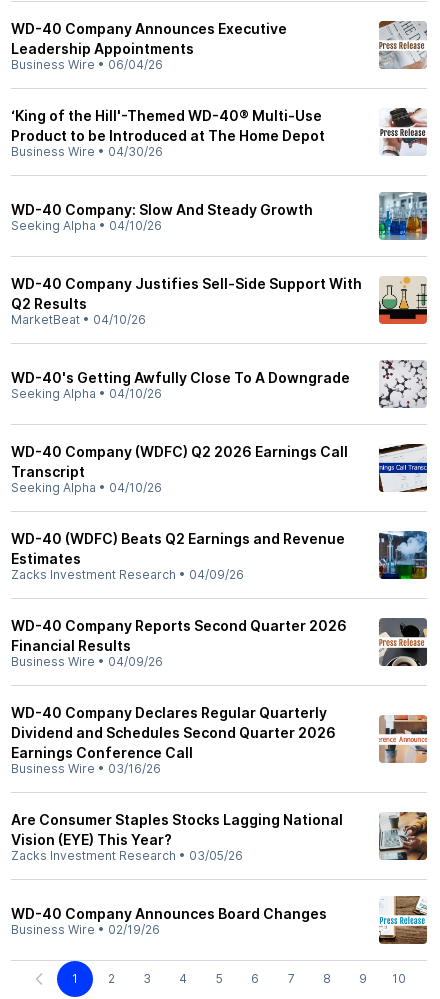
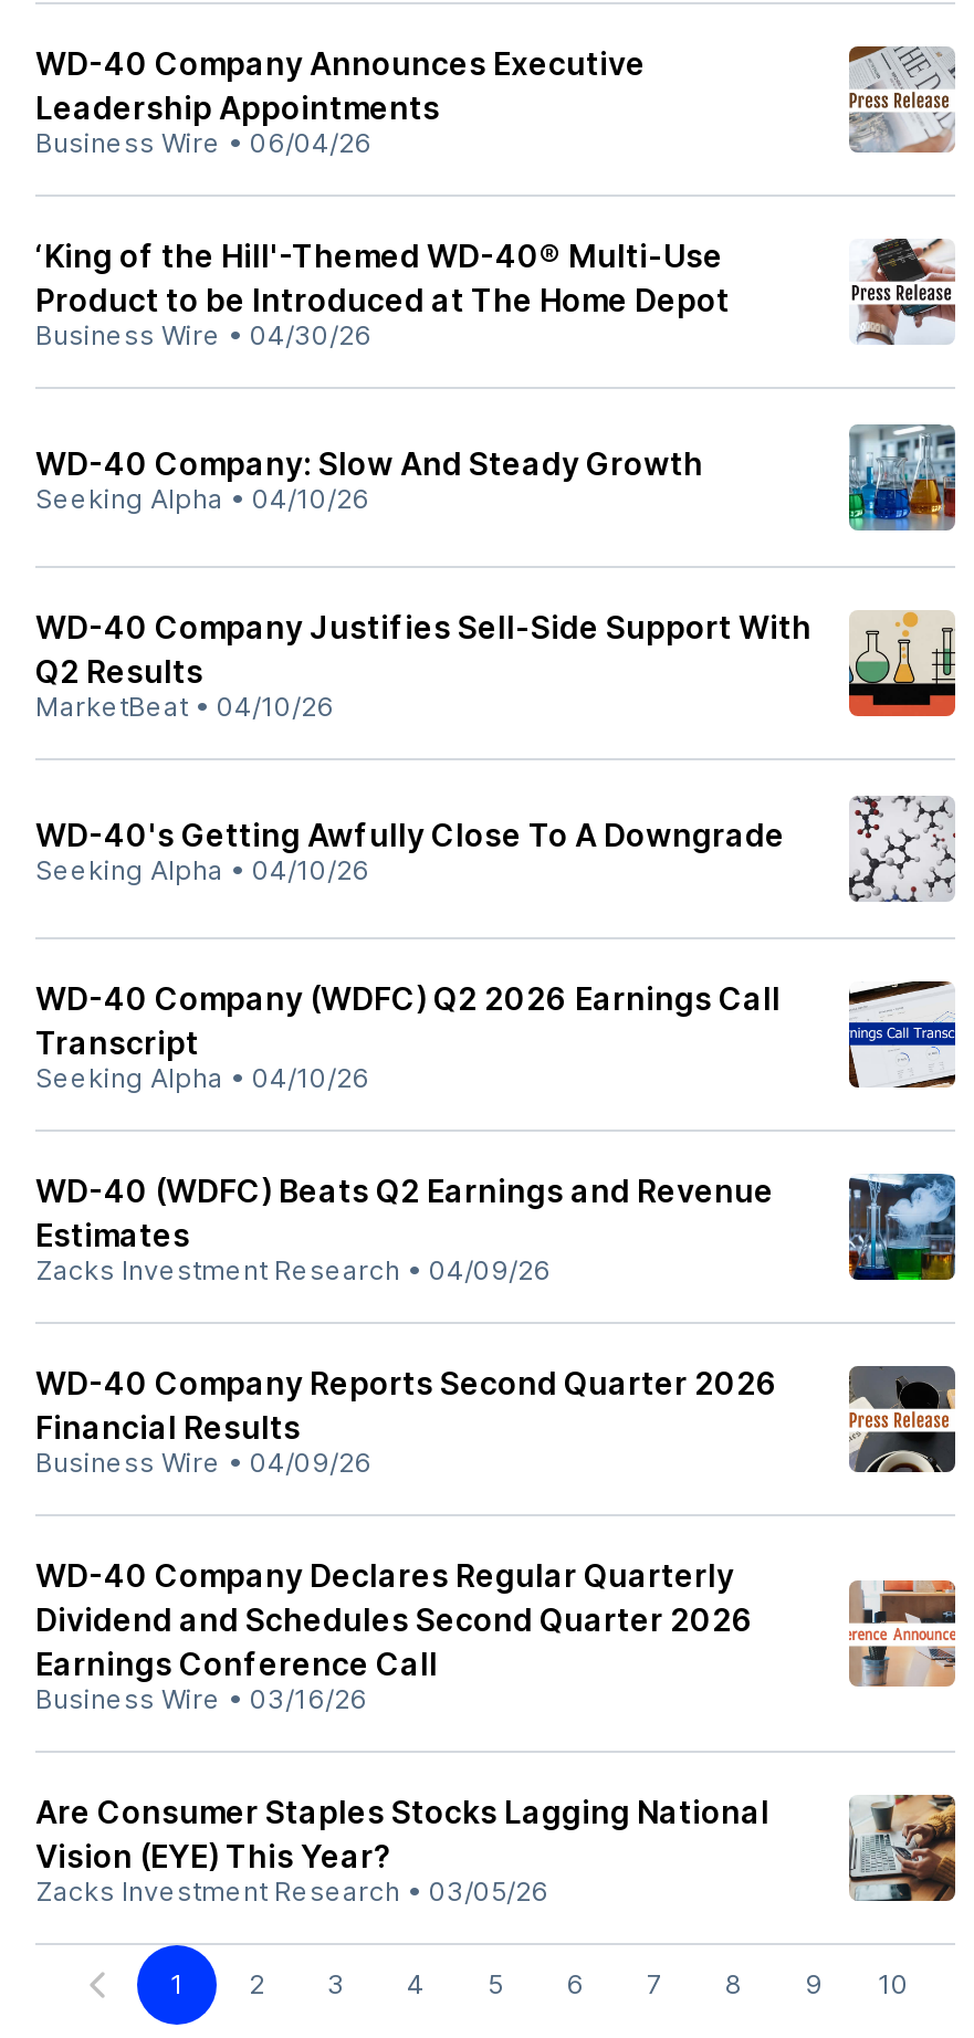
- [image]

- WD-40 Company Announces Board Changes
- Business Wire • 02/19/26
